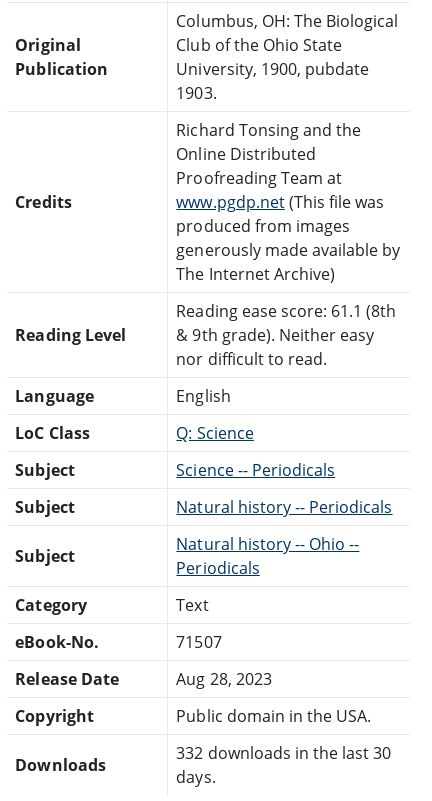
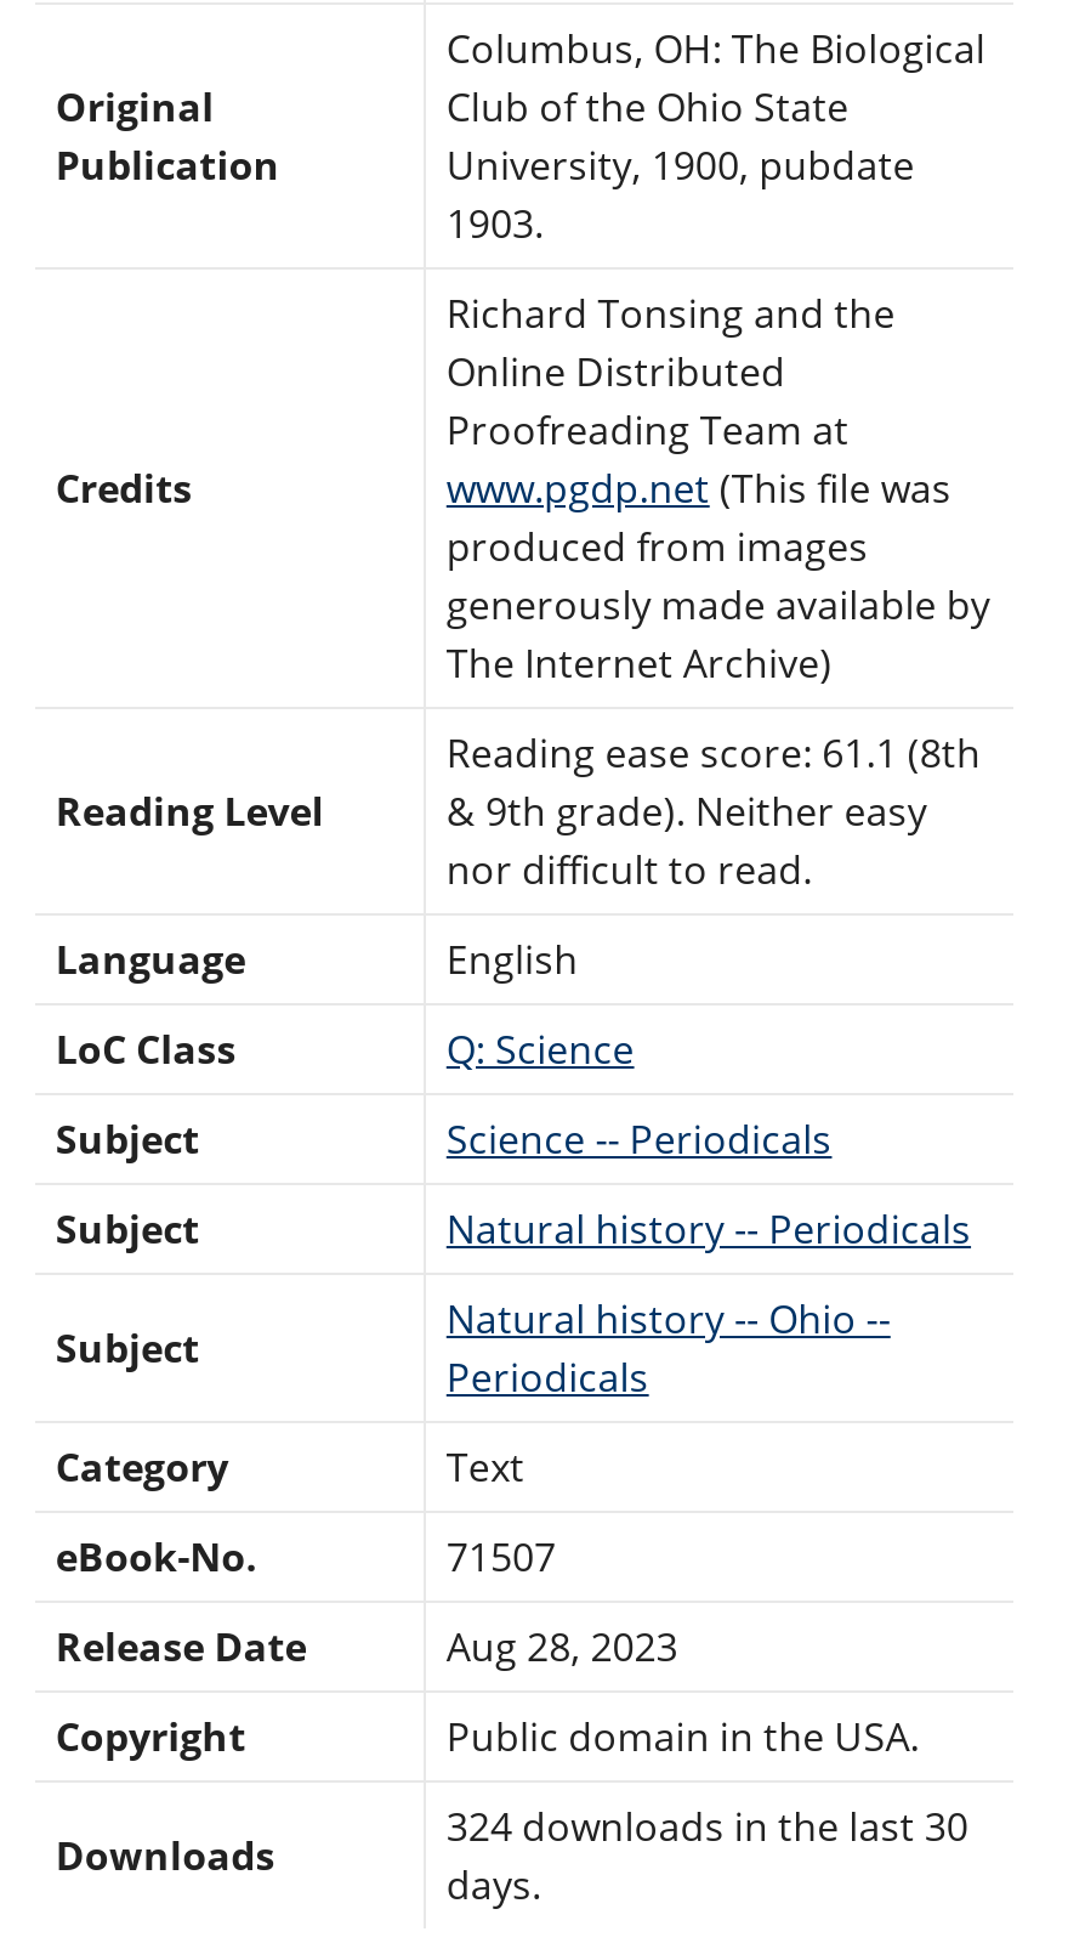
- 332 downloads in the last 30
+ 324 downloads in the last 30
